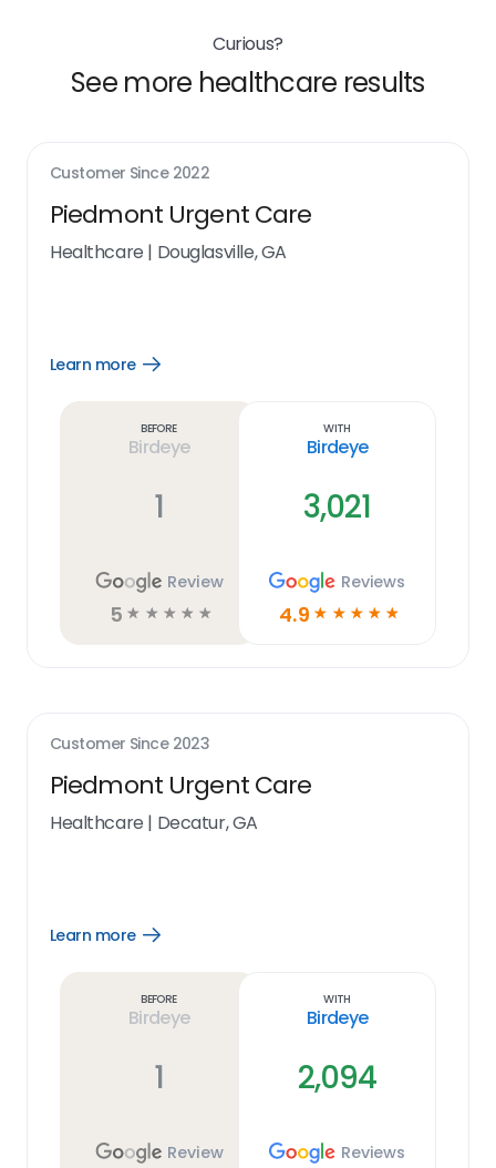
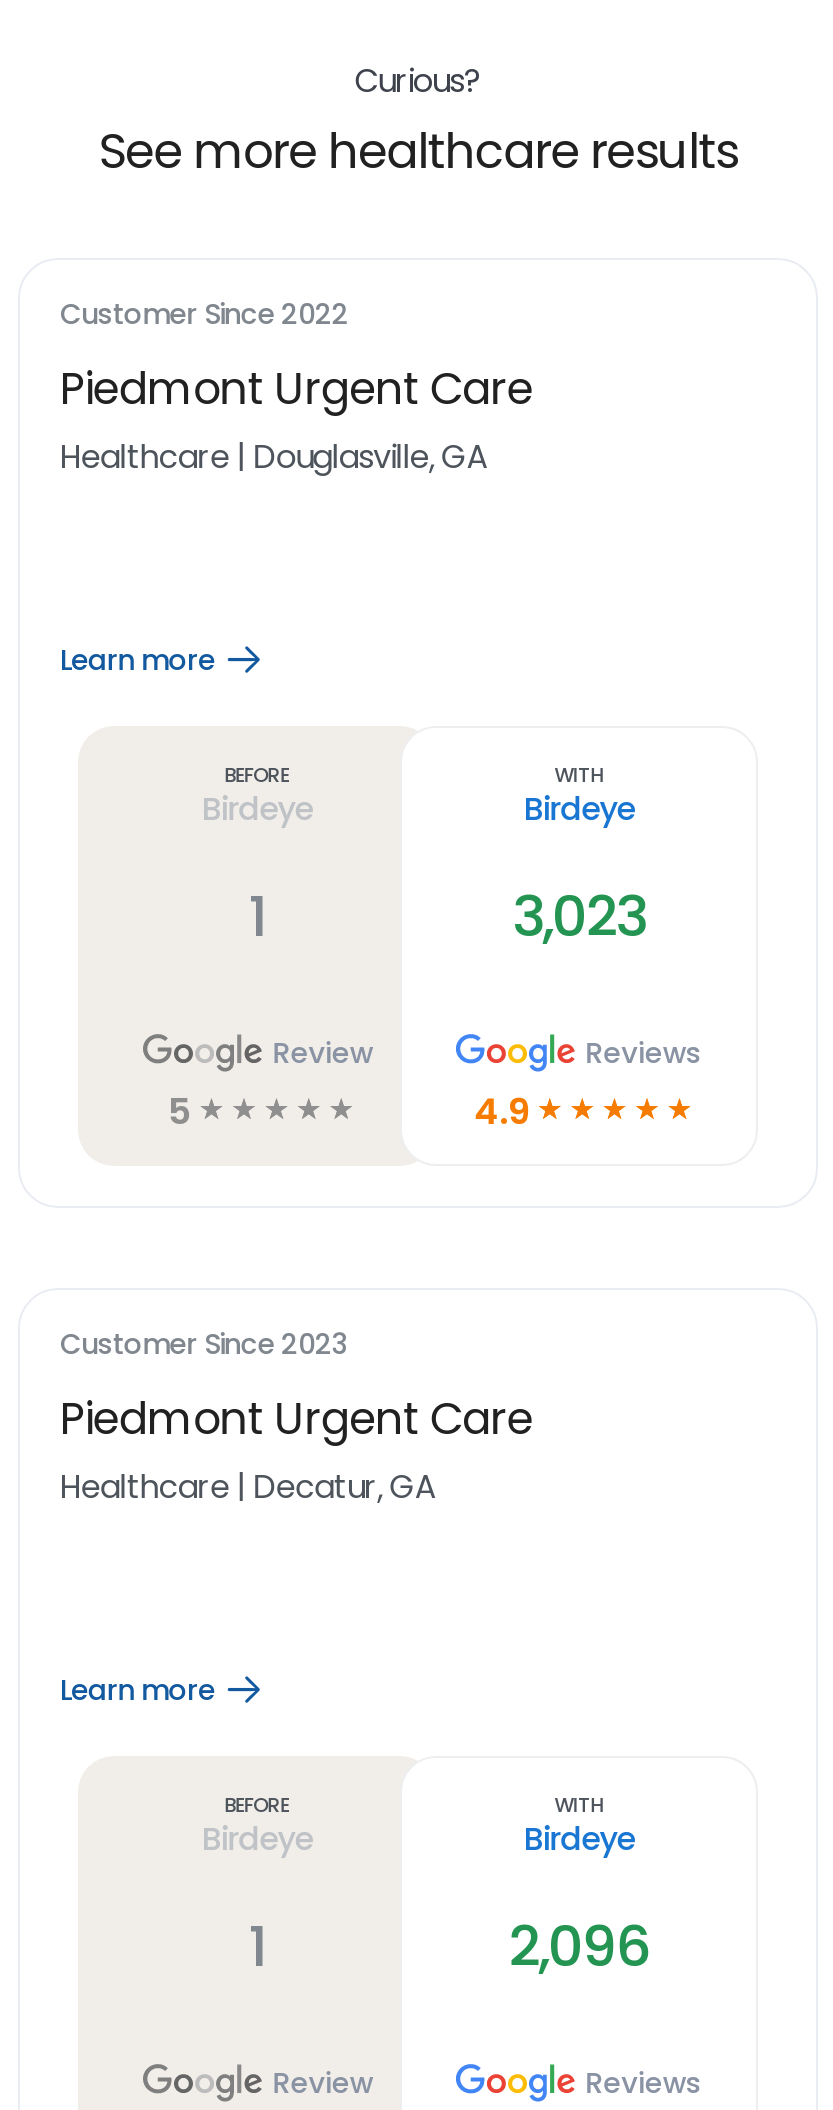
- 3,021
+ 3,023

- 2,094
+ 2,096
